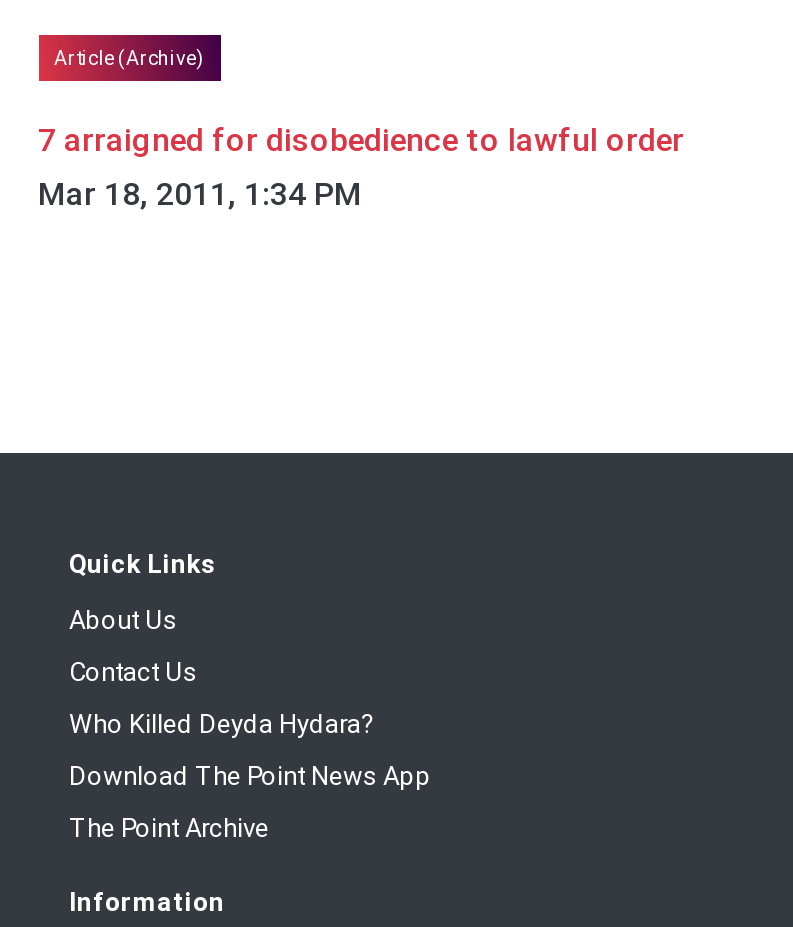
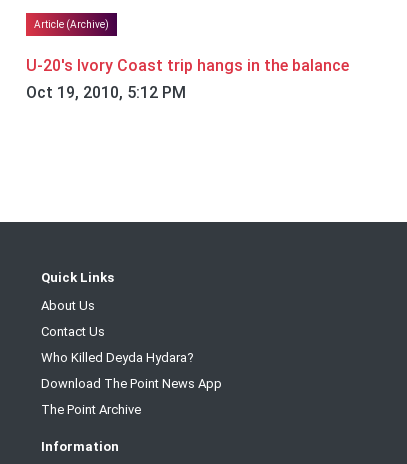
- 7 arraigned for disobedience to lawful order
- Mar 18, 2011, 1:34 PM
+ U-20's Ivory Coast trip hangs in the balance
+ Oct 19, 2010, 5:12 PM
